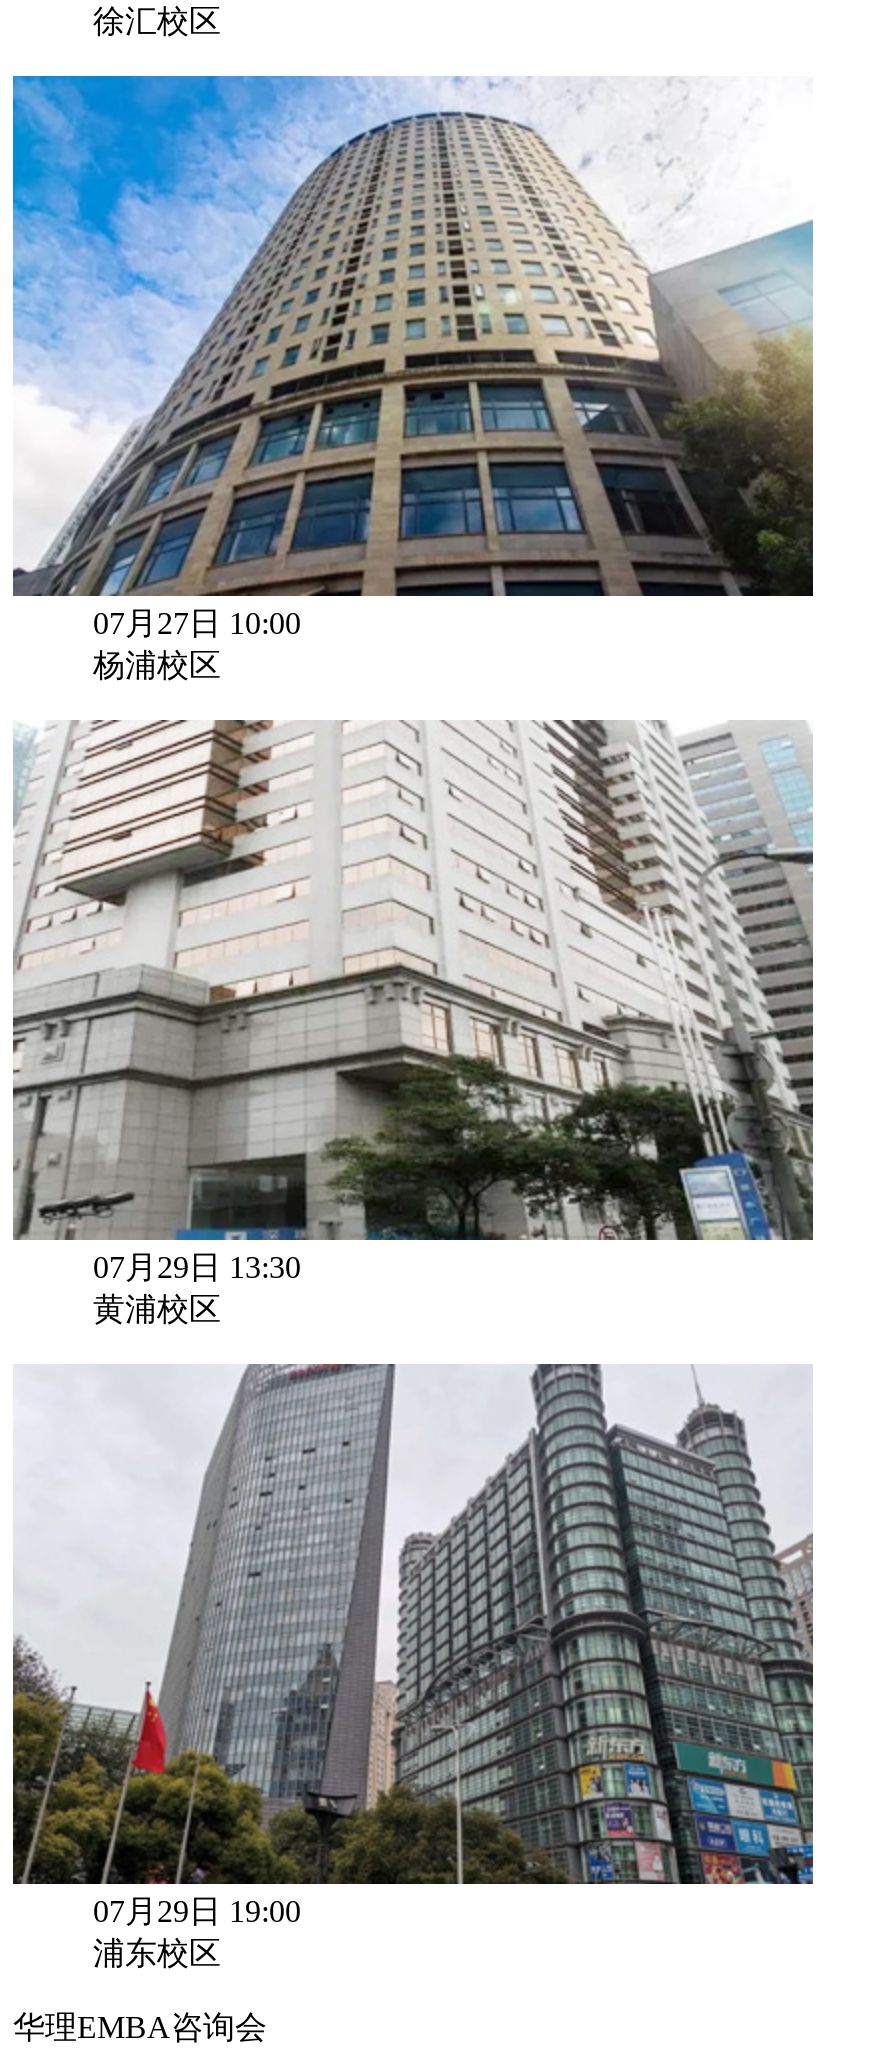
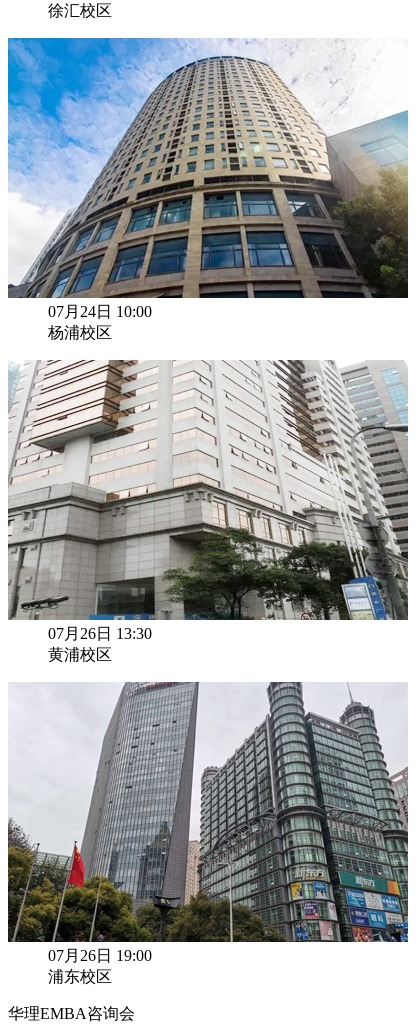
- 07月27日 10:00
+ 07月24日 10:00

- 07月29日 13:30
+ 07月26日 13:30

- 07月29日 19:00
+ 07月26日 19:00
